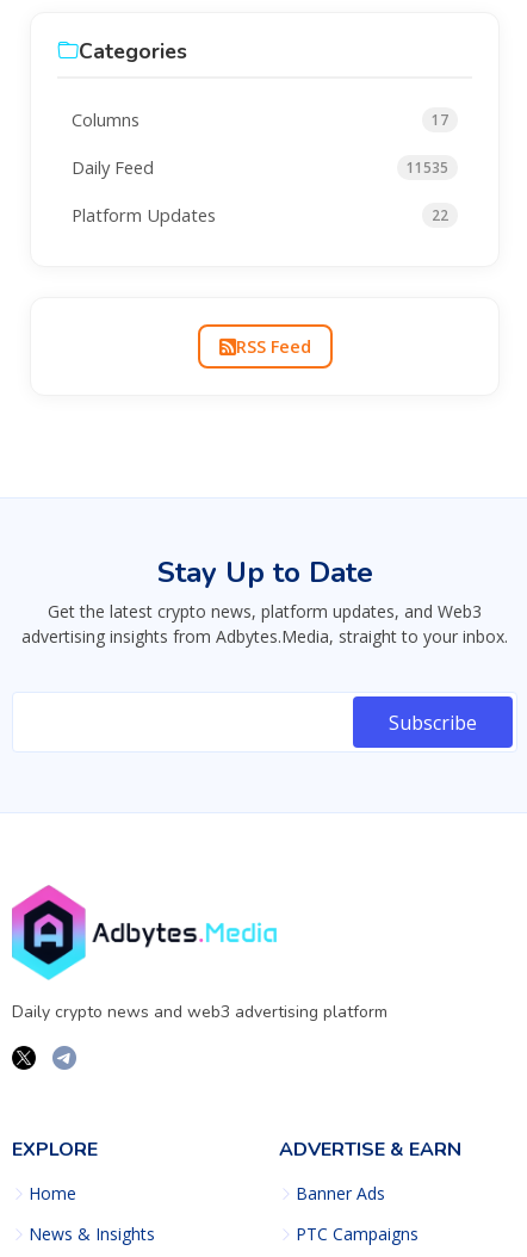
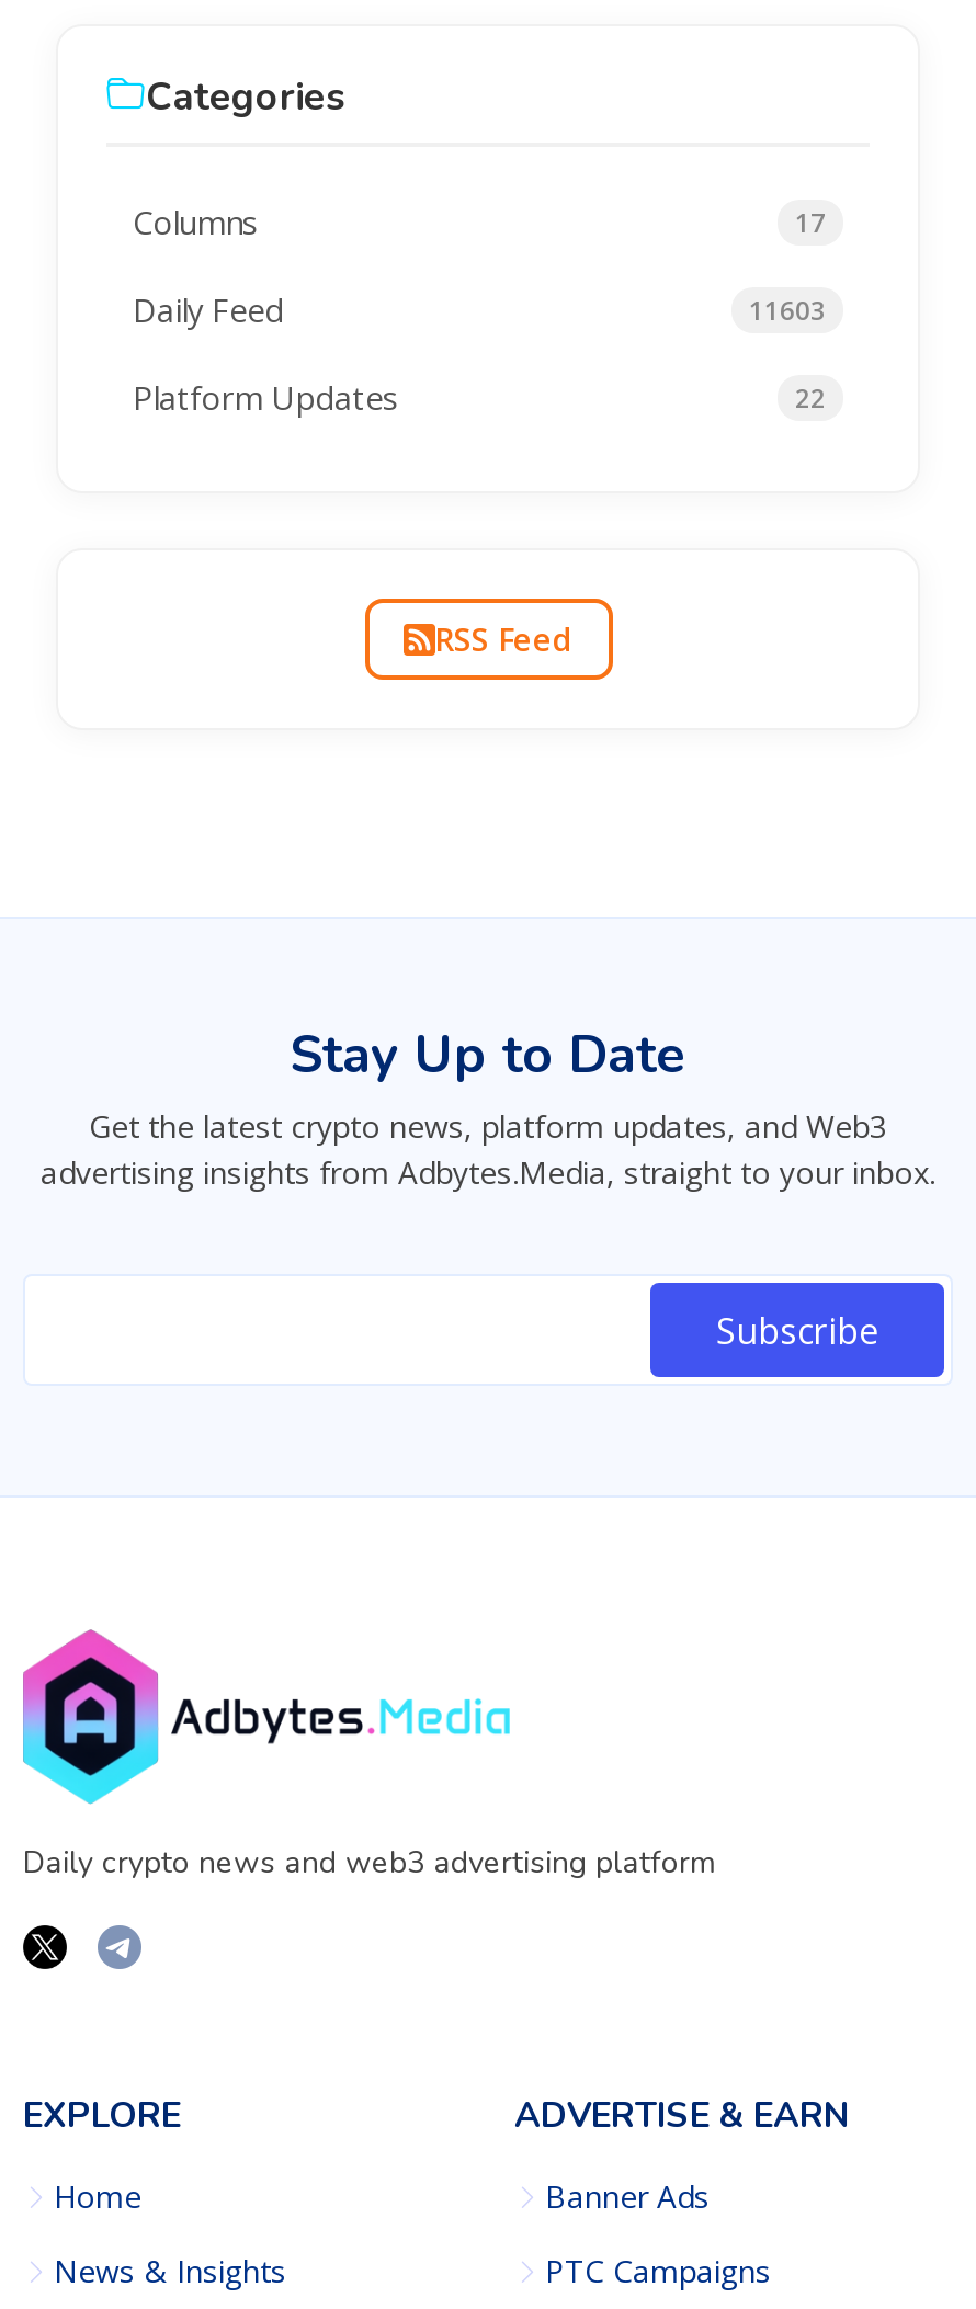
- 11535
+ 11603
